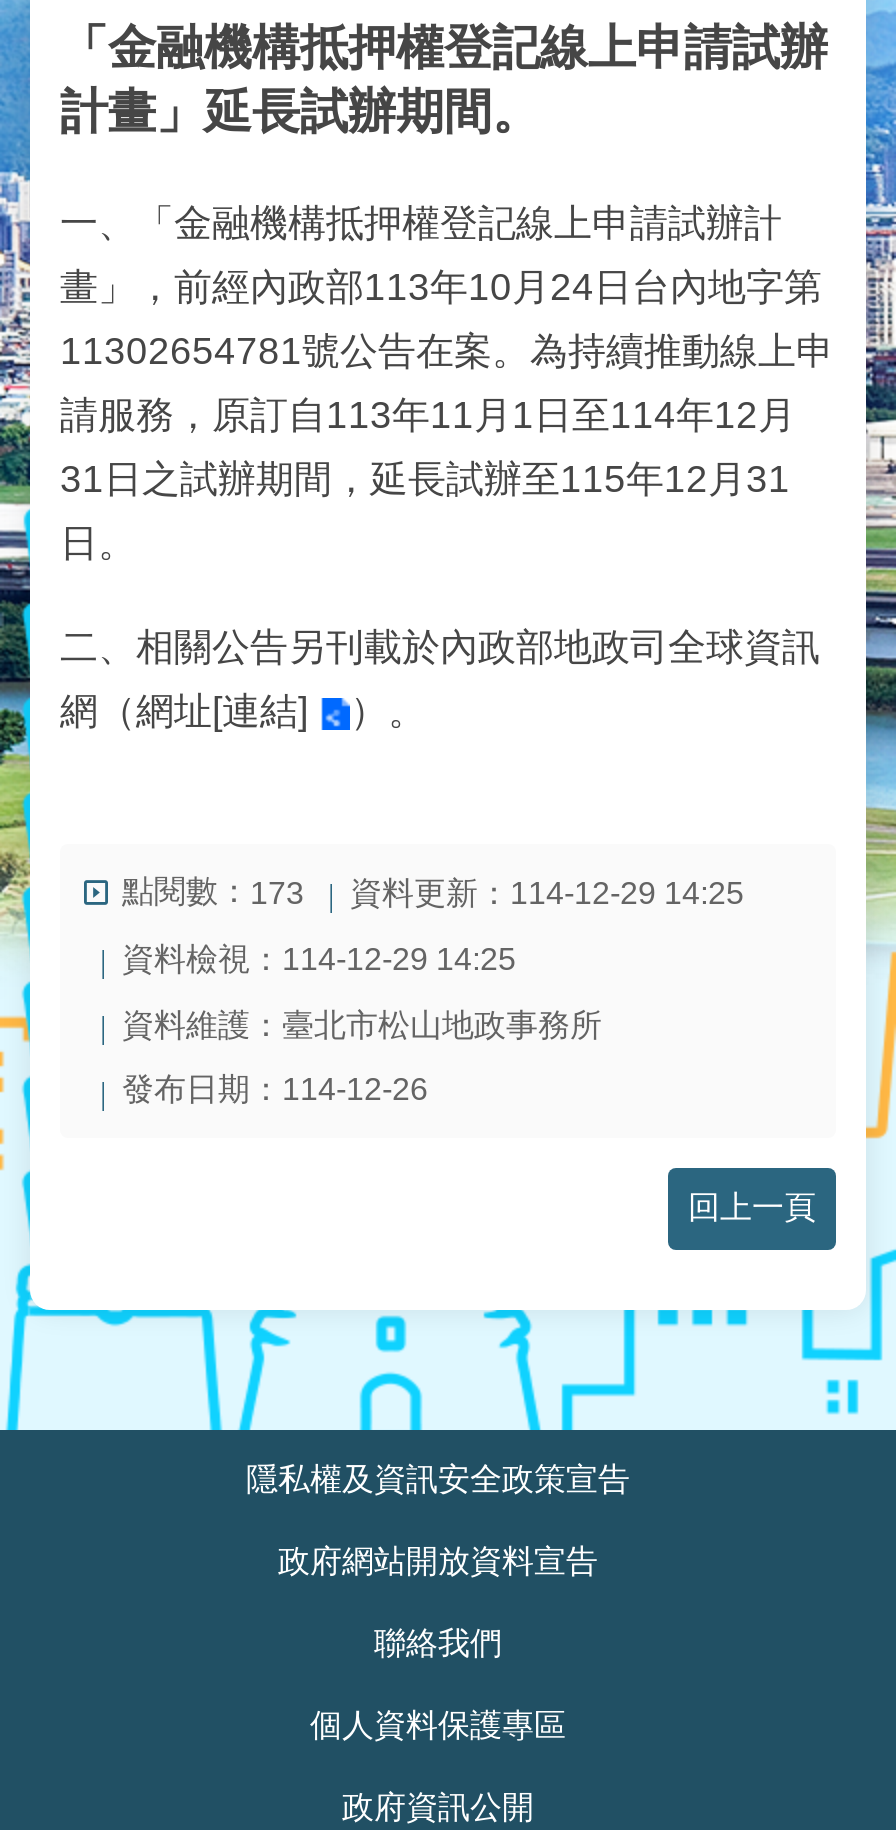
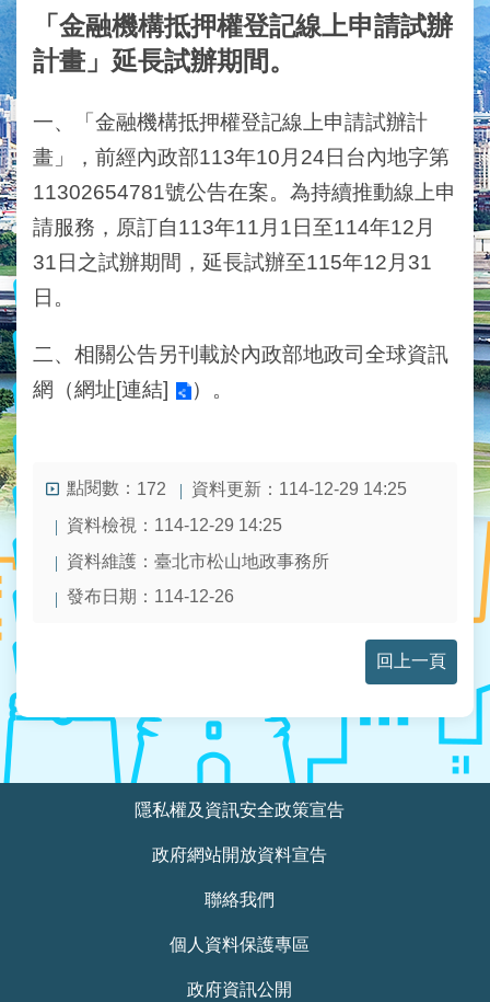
- 點閱數：173
+ 點閱數：172
